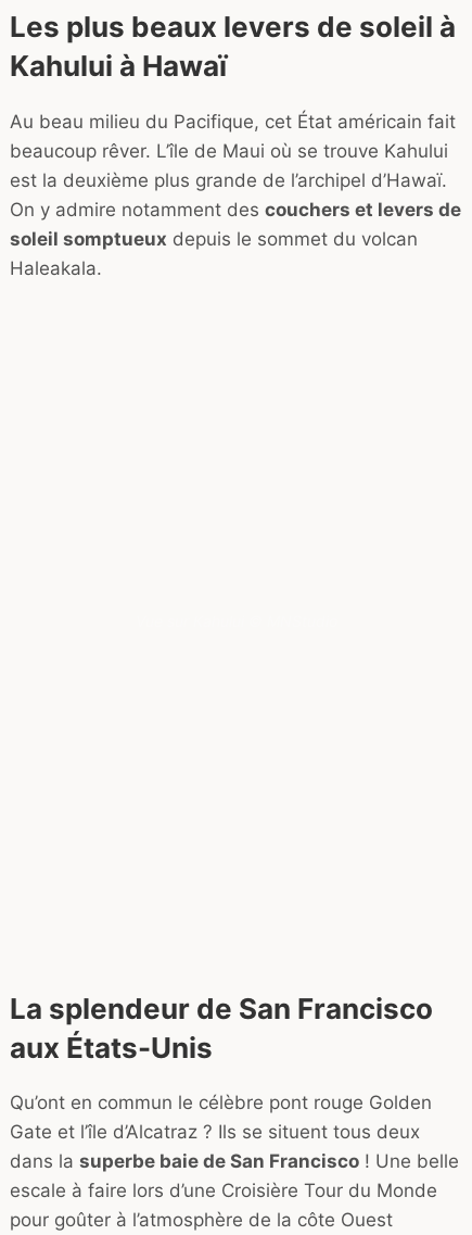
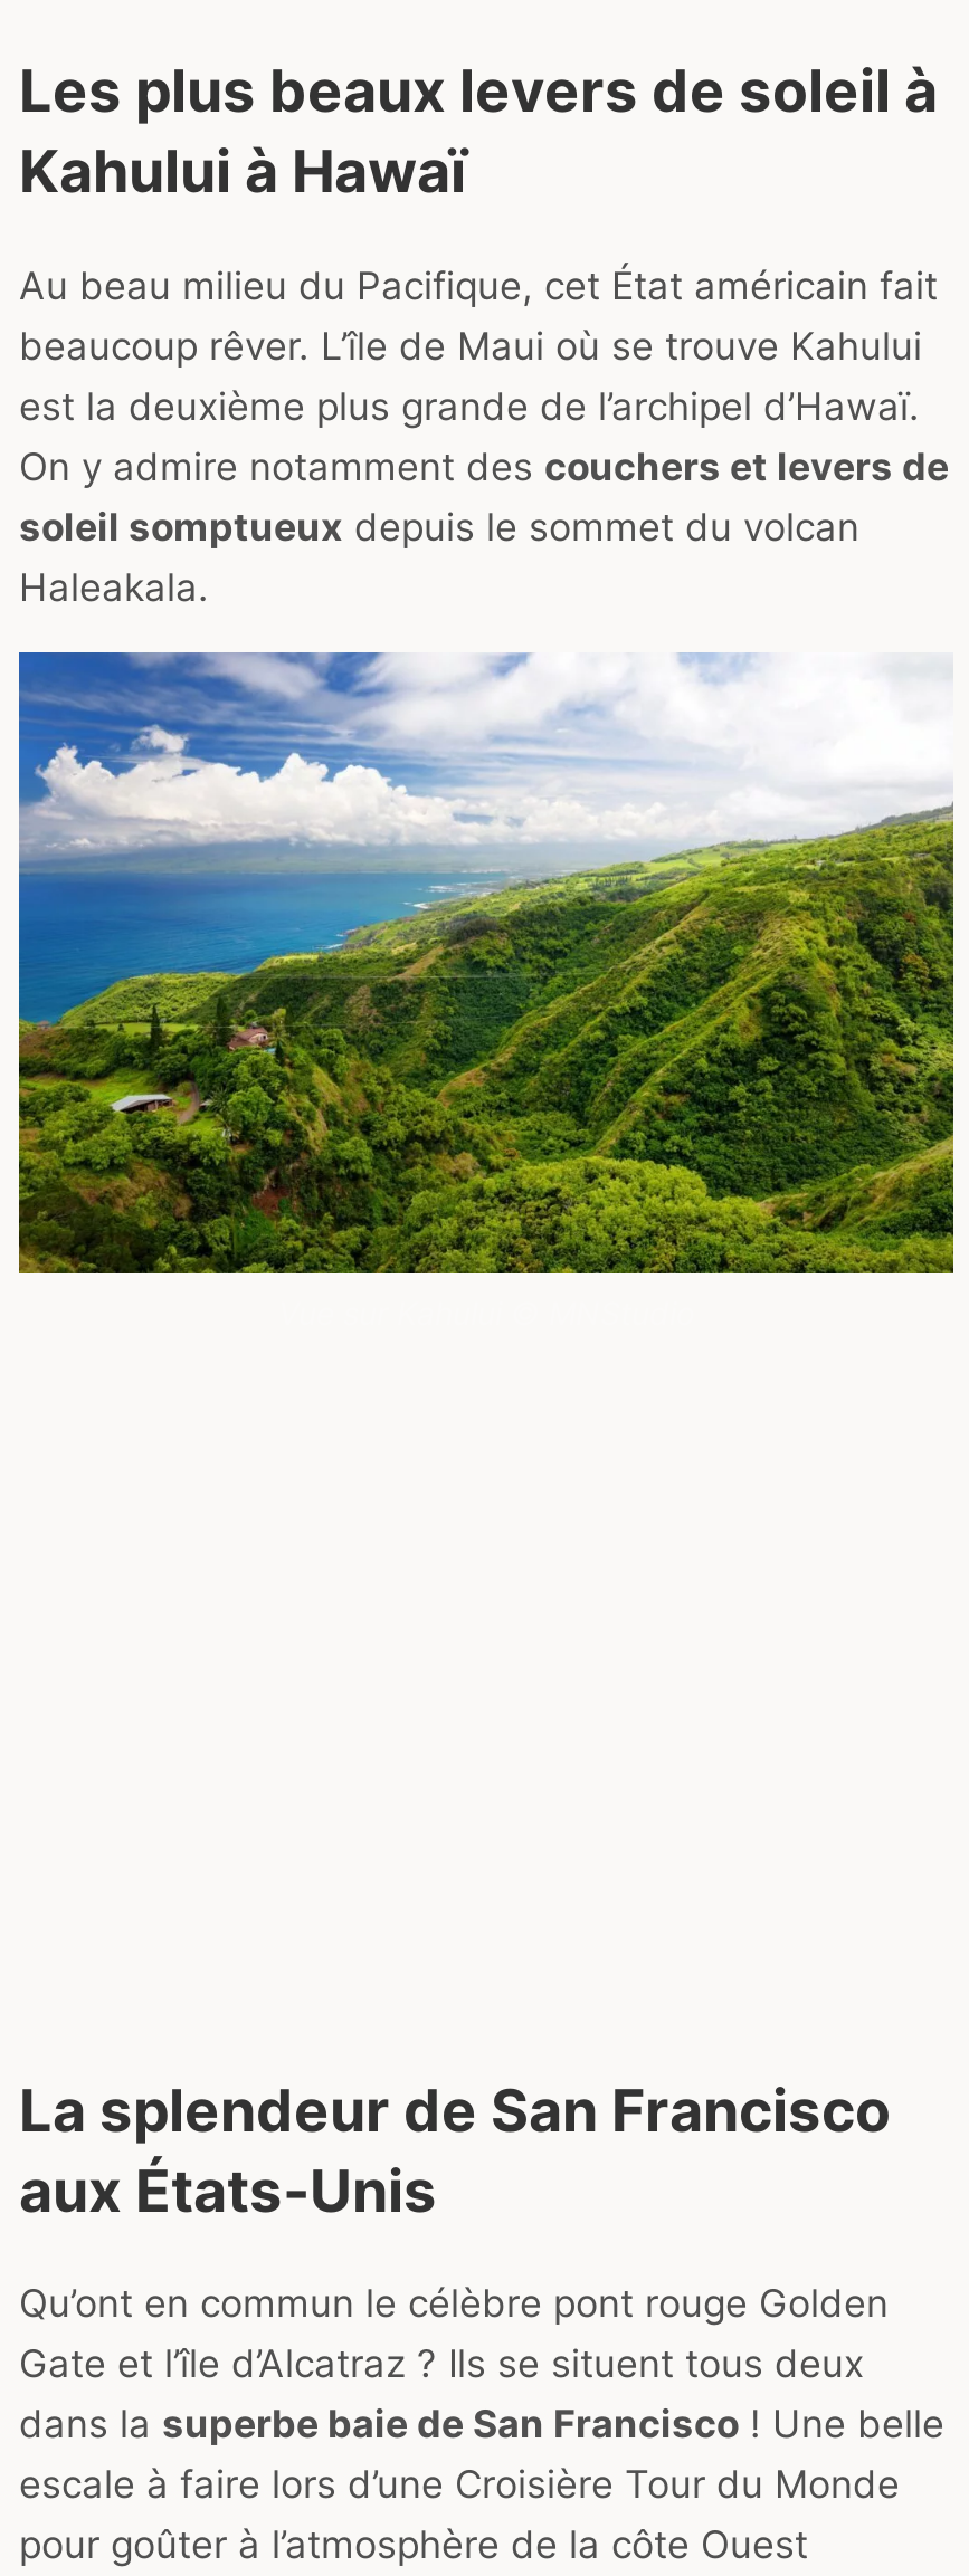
+ [image]
